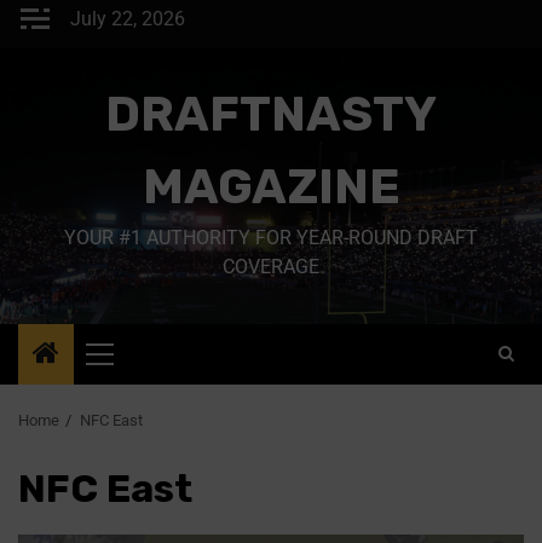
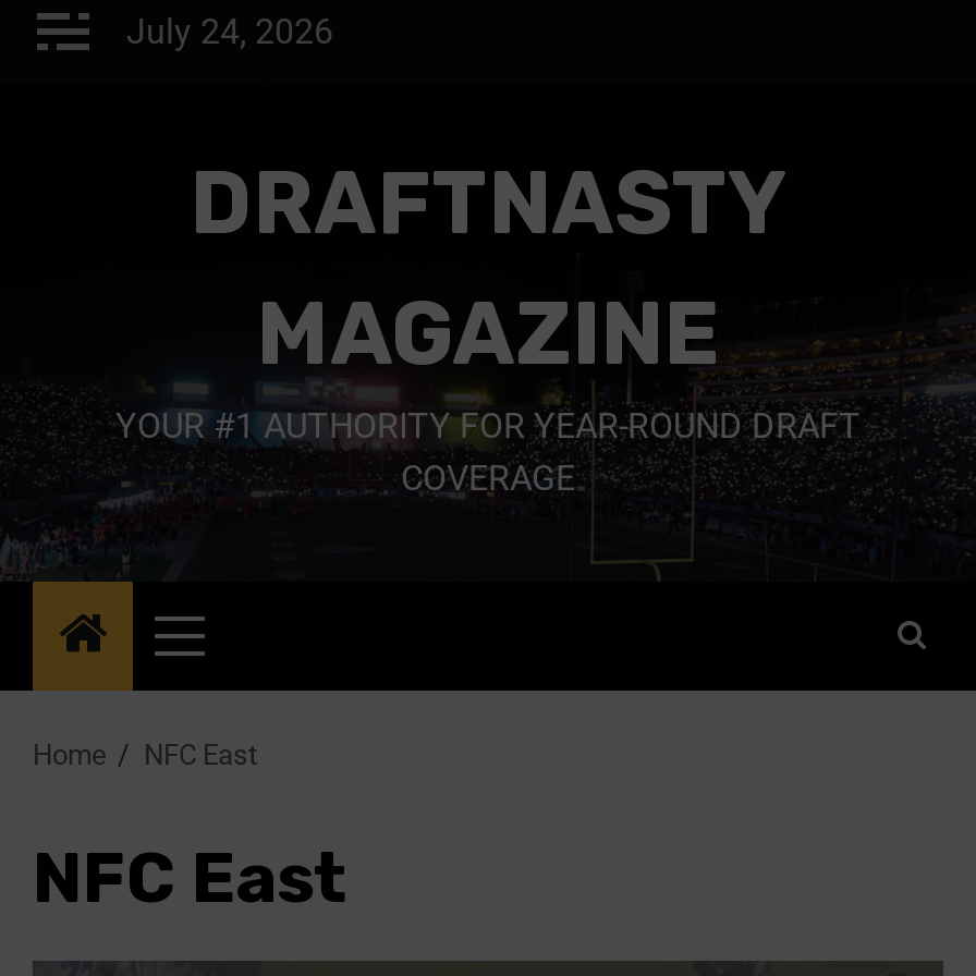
- July 22, 2026
+ July 24, 2026
